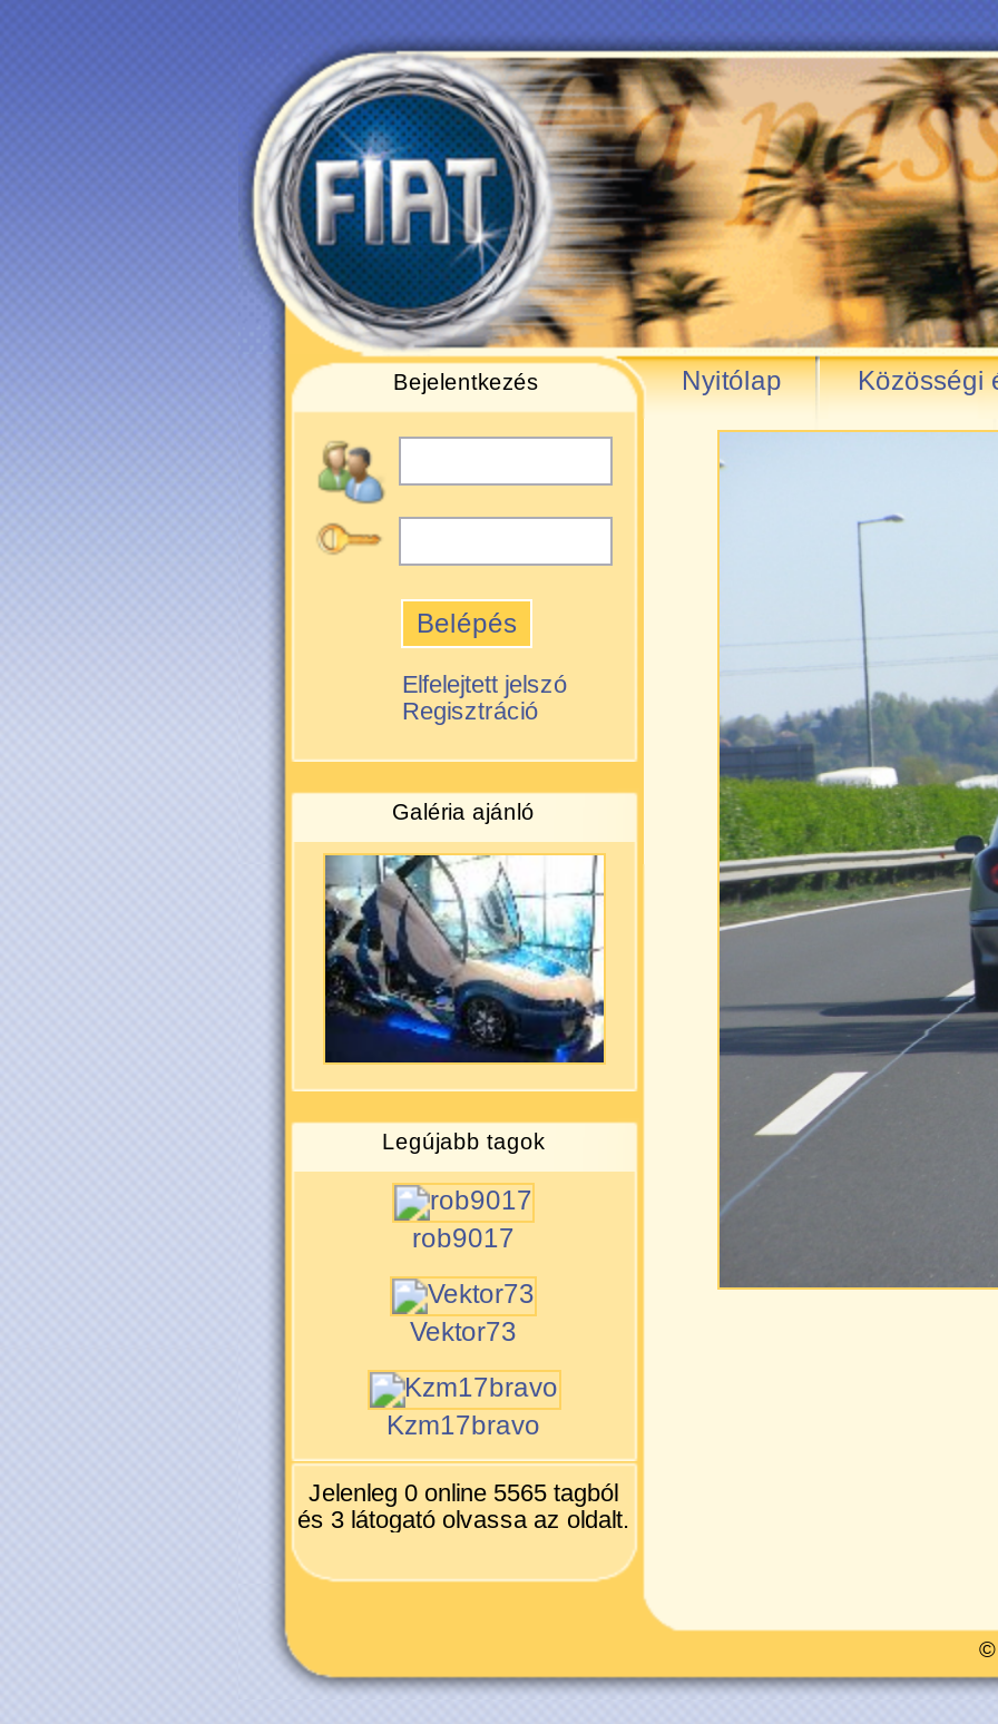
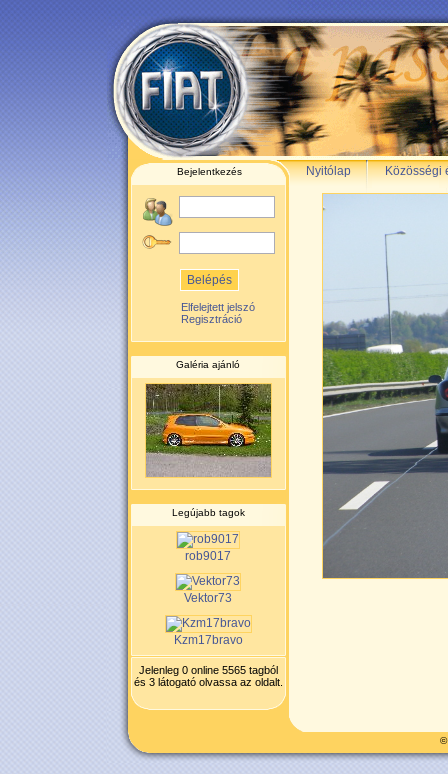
- [image]
+ [image]
